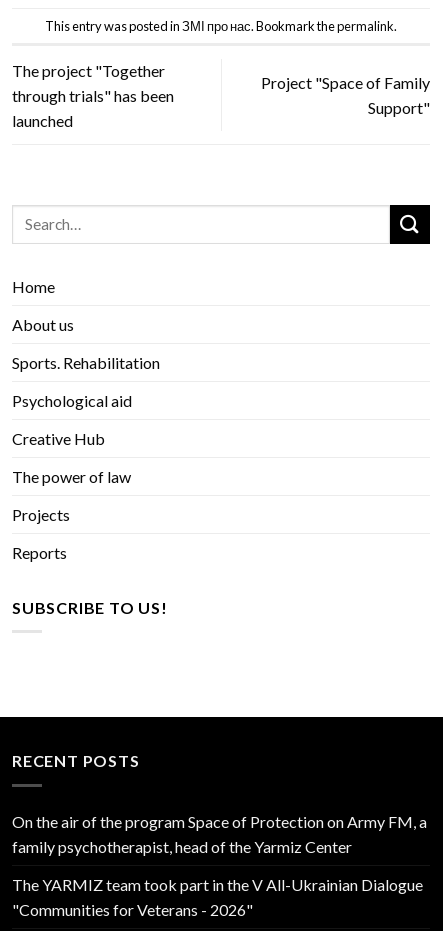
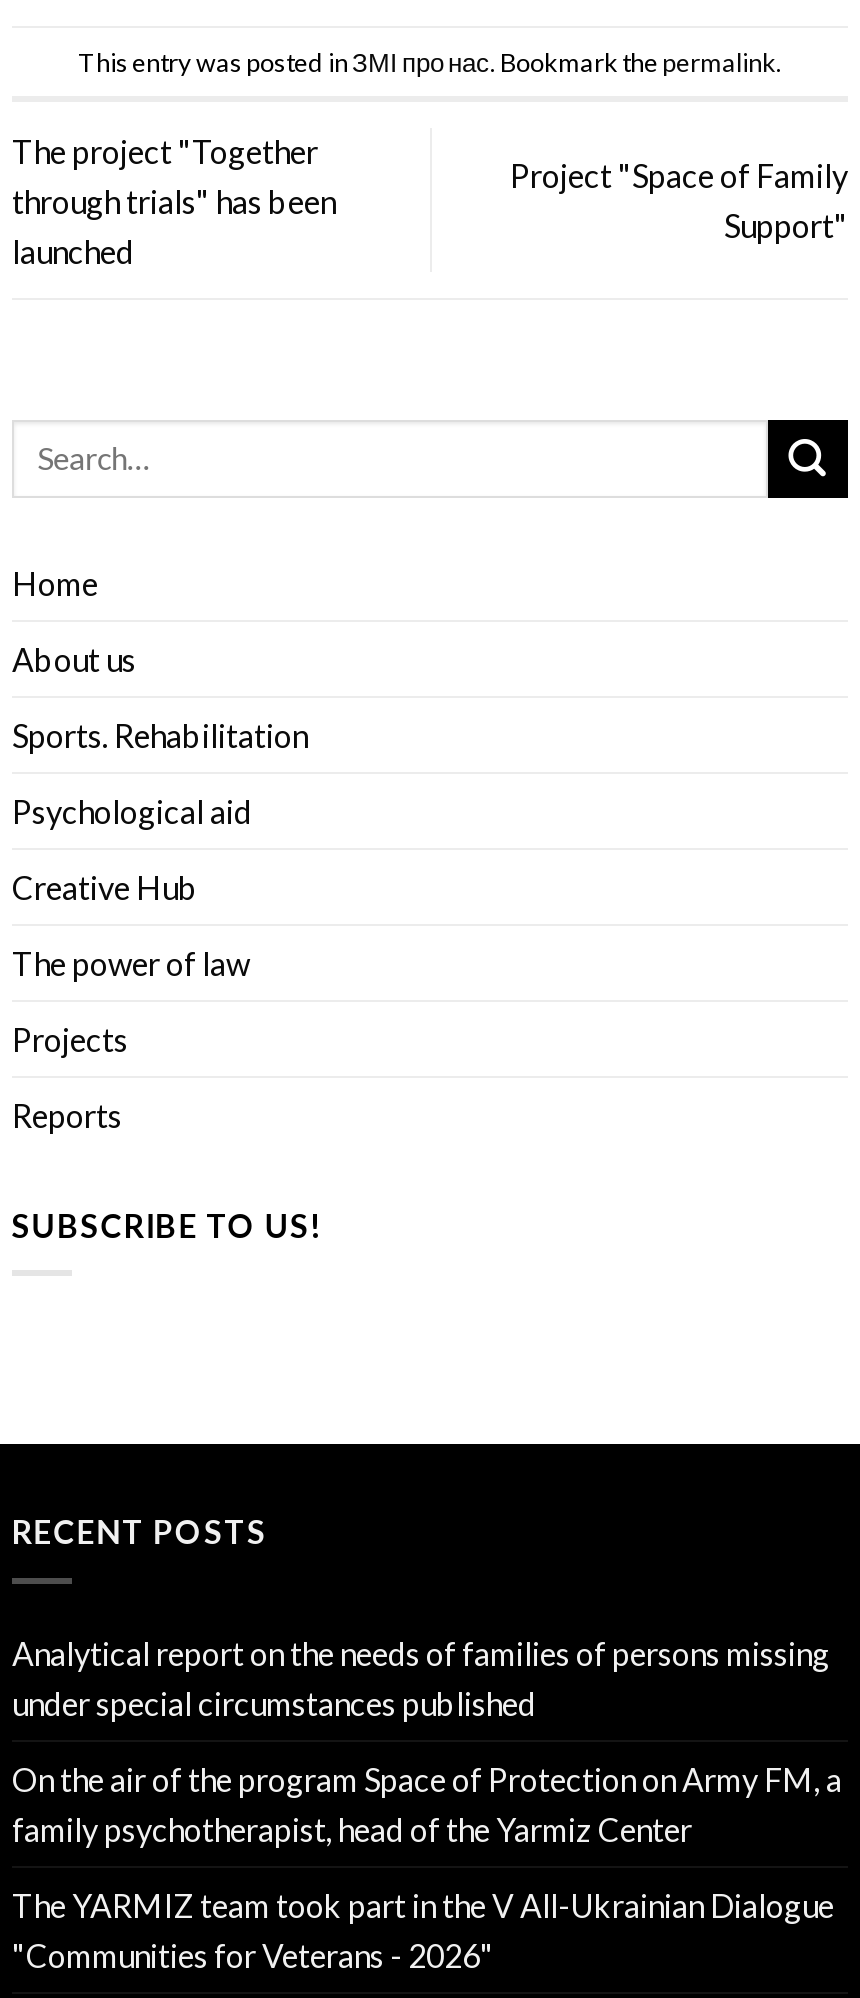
+ Analytical report on the needs of families of persons missing
+ under special circumstances published
